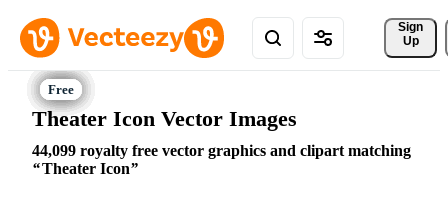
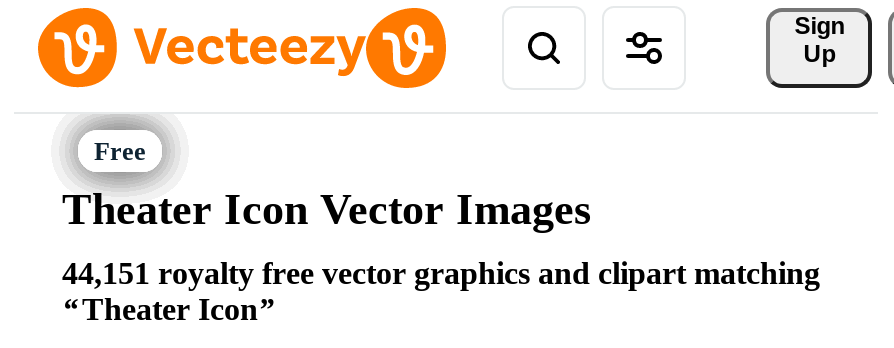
- 44,099 royalty free vector graphics and clipart matching
+ 44,151 royalty free vector graphics and clipart matching
